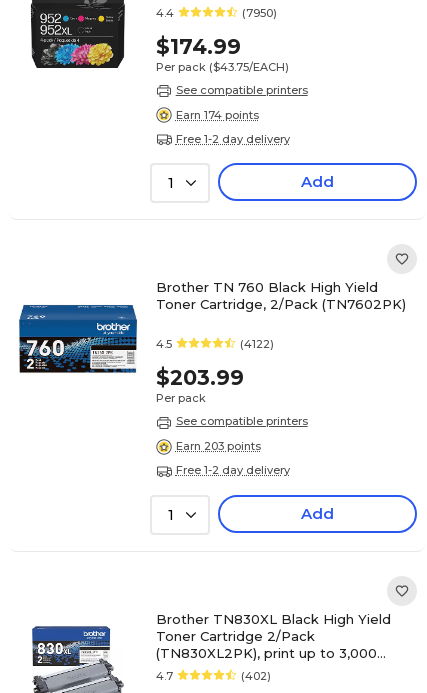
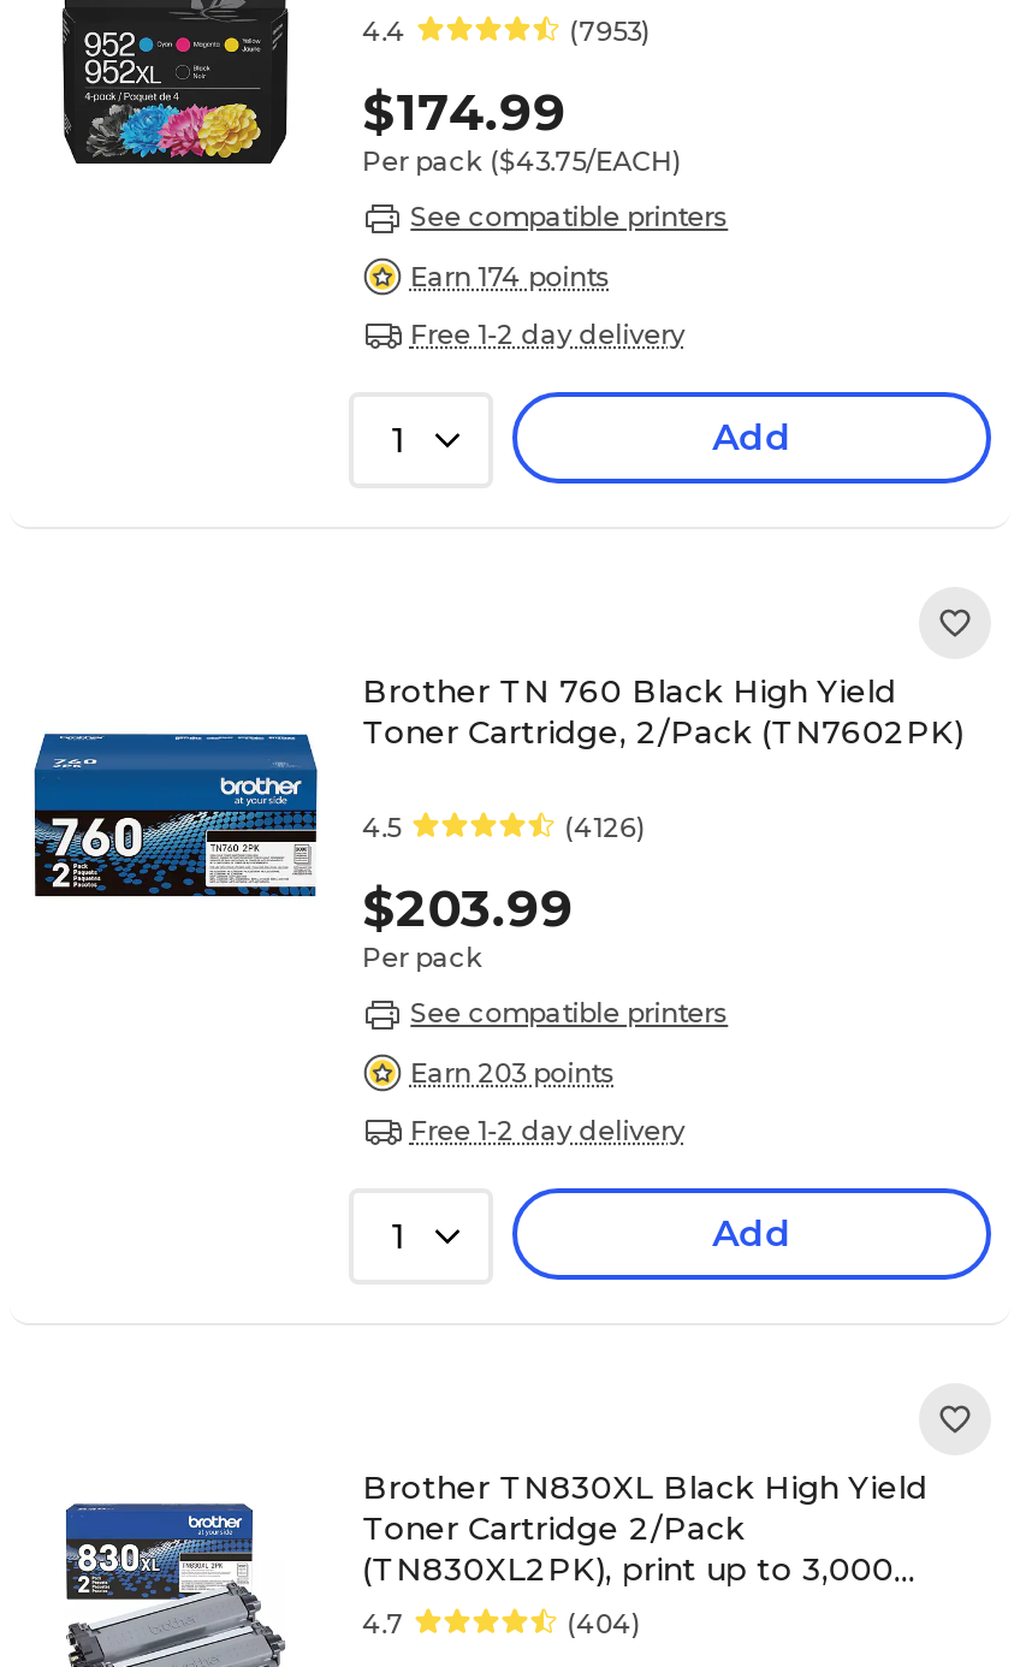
- (7950)
+ (7953)

- (4122)
+ (4126)

- (402)
+ (404)
